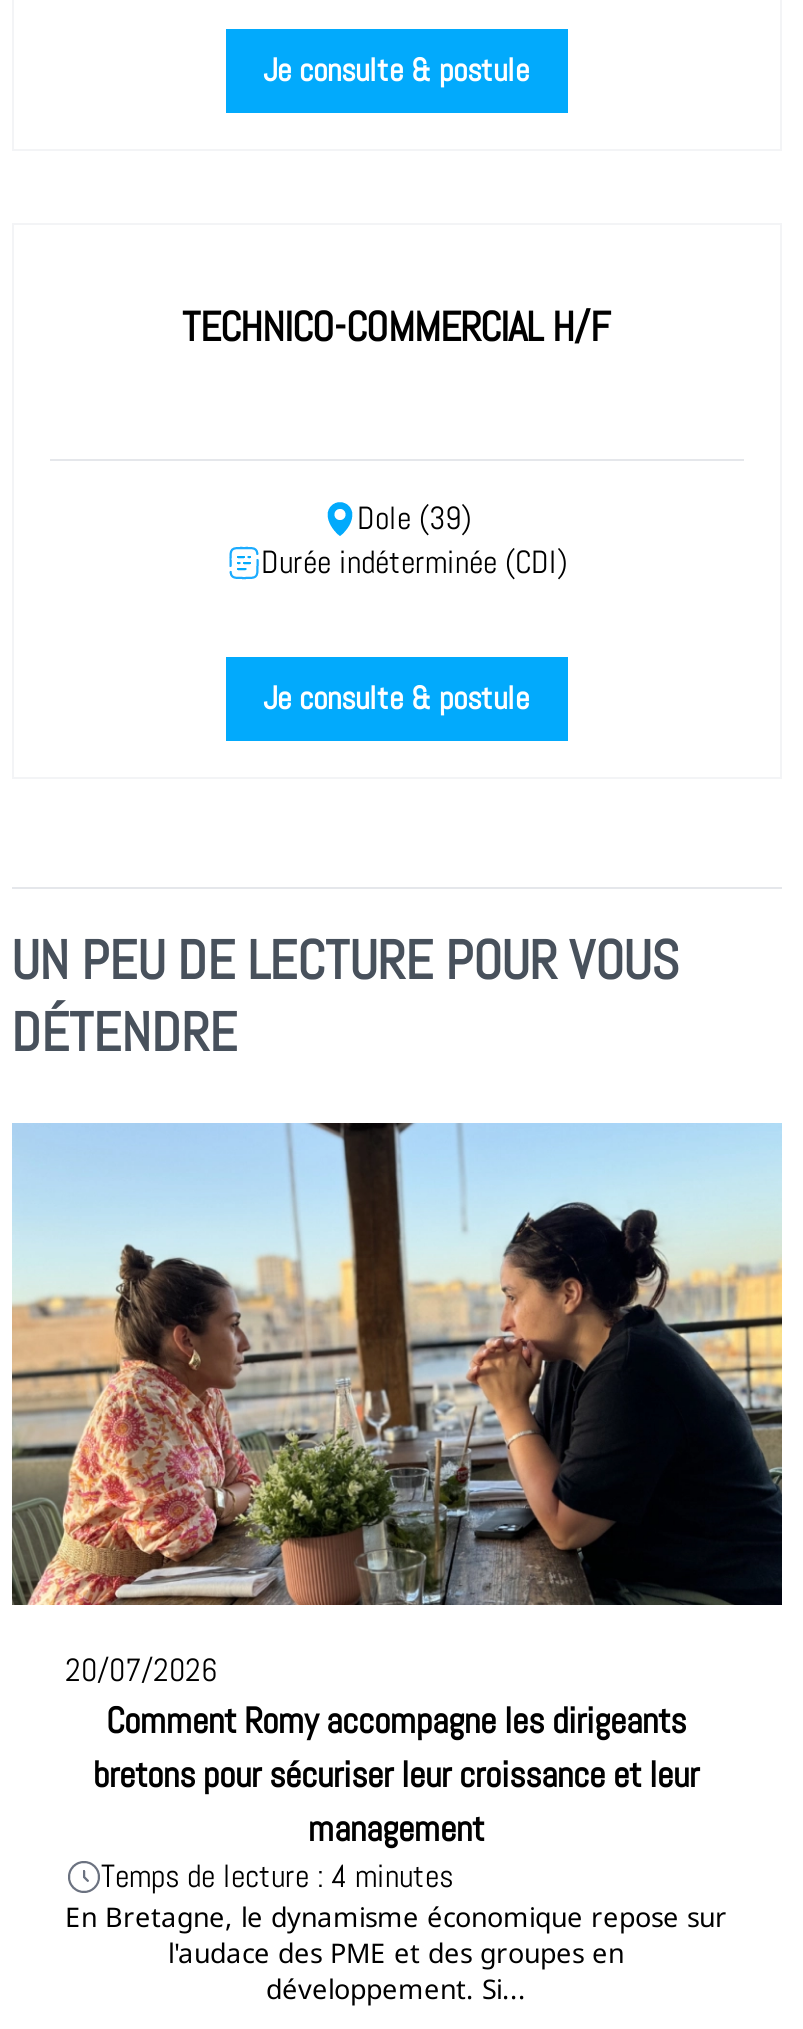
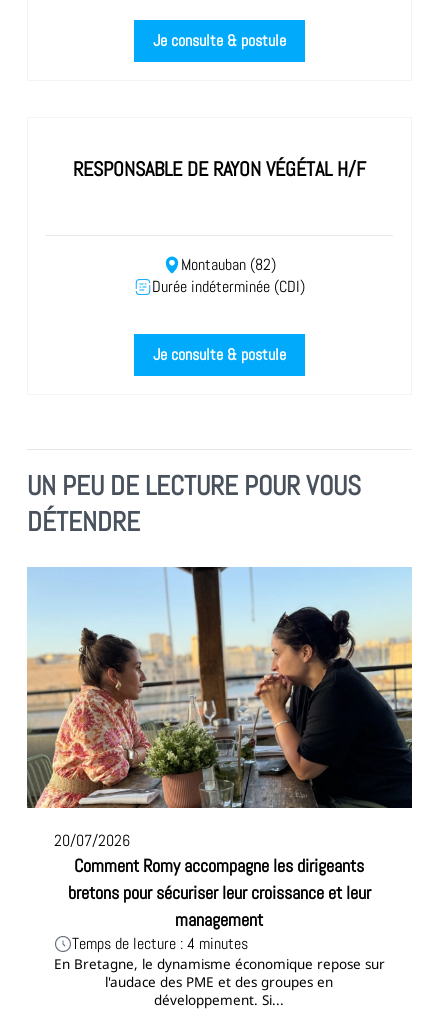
- TECHNICO-COMMERCIAL H/F
+ RESPONSABLE DE RAYON VÉGÉTAL H/F

- Dole (39)
+ Montauban (82)
